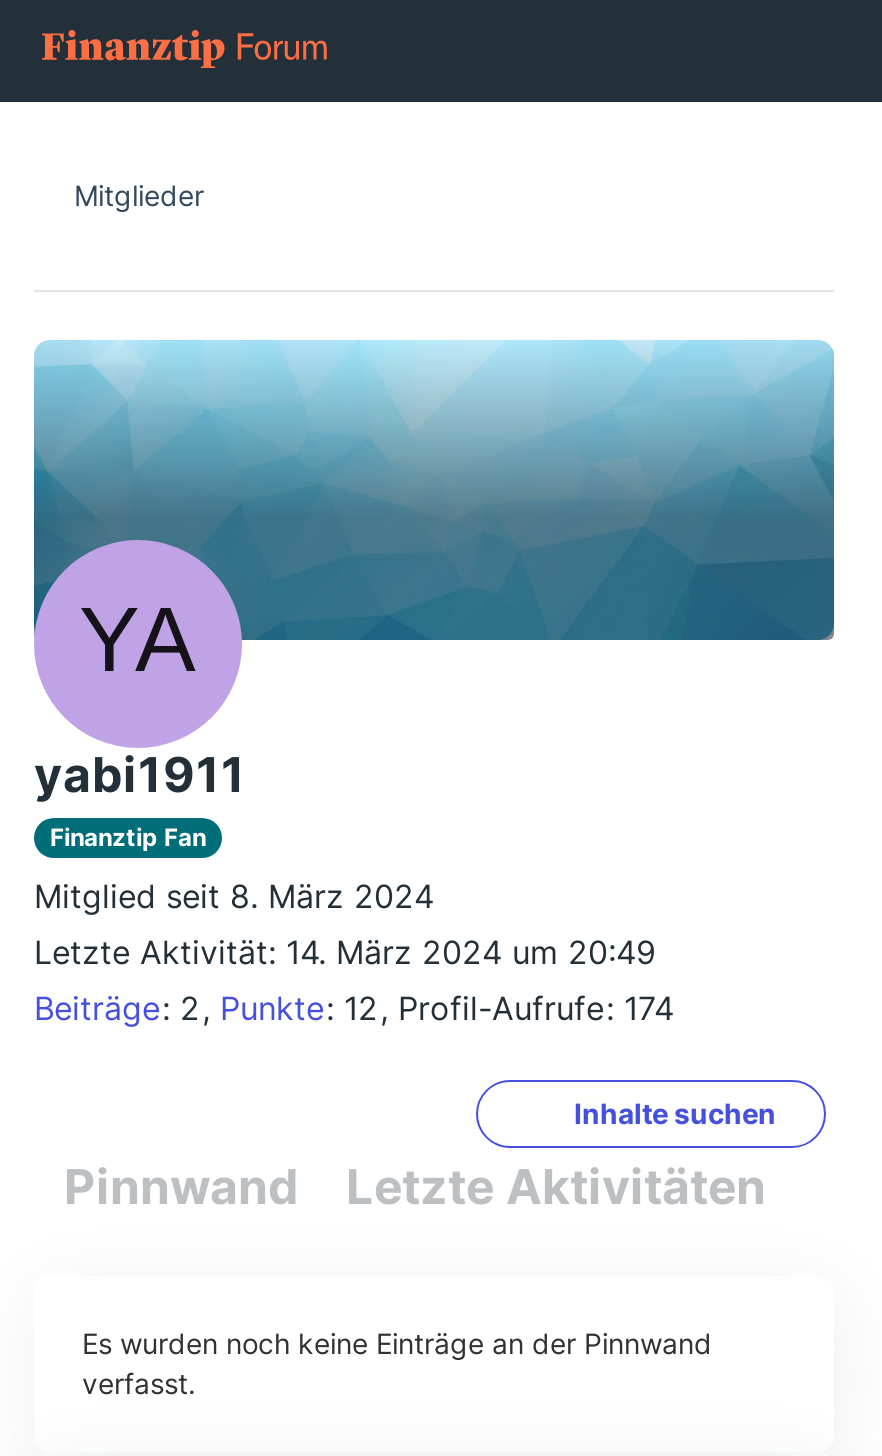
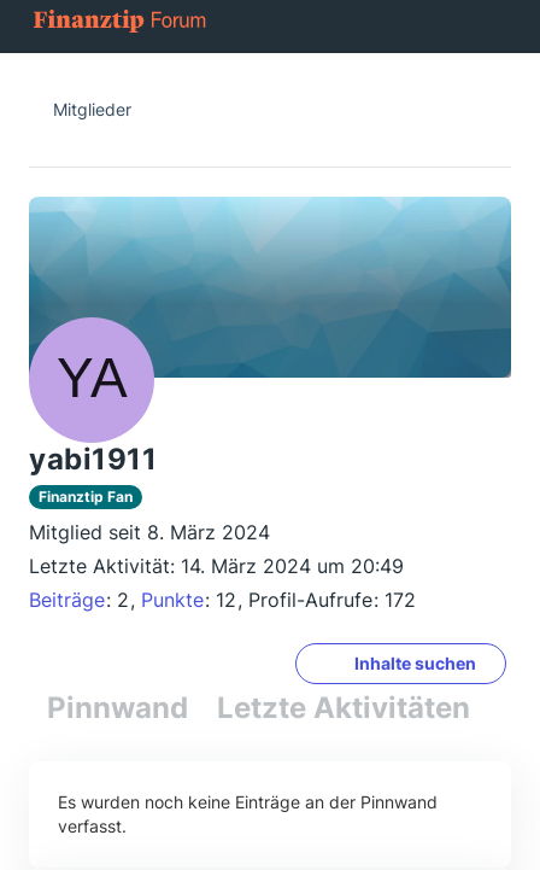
- Beiträge 2 Punkte 12 Profil-Aufrufe 174
+ Beiträge 2 Punkte 12 Profil-Aufrufe 172
